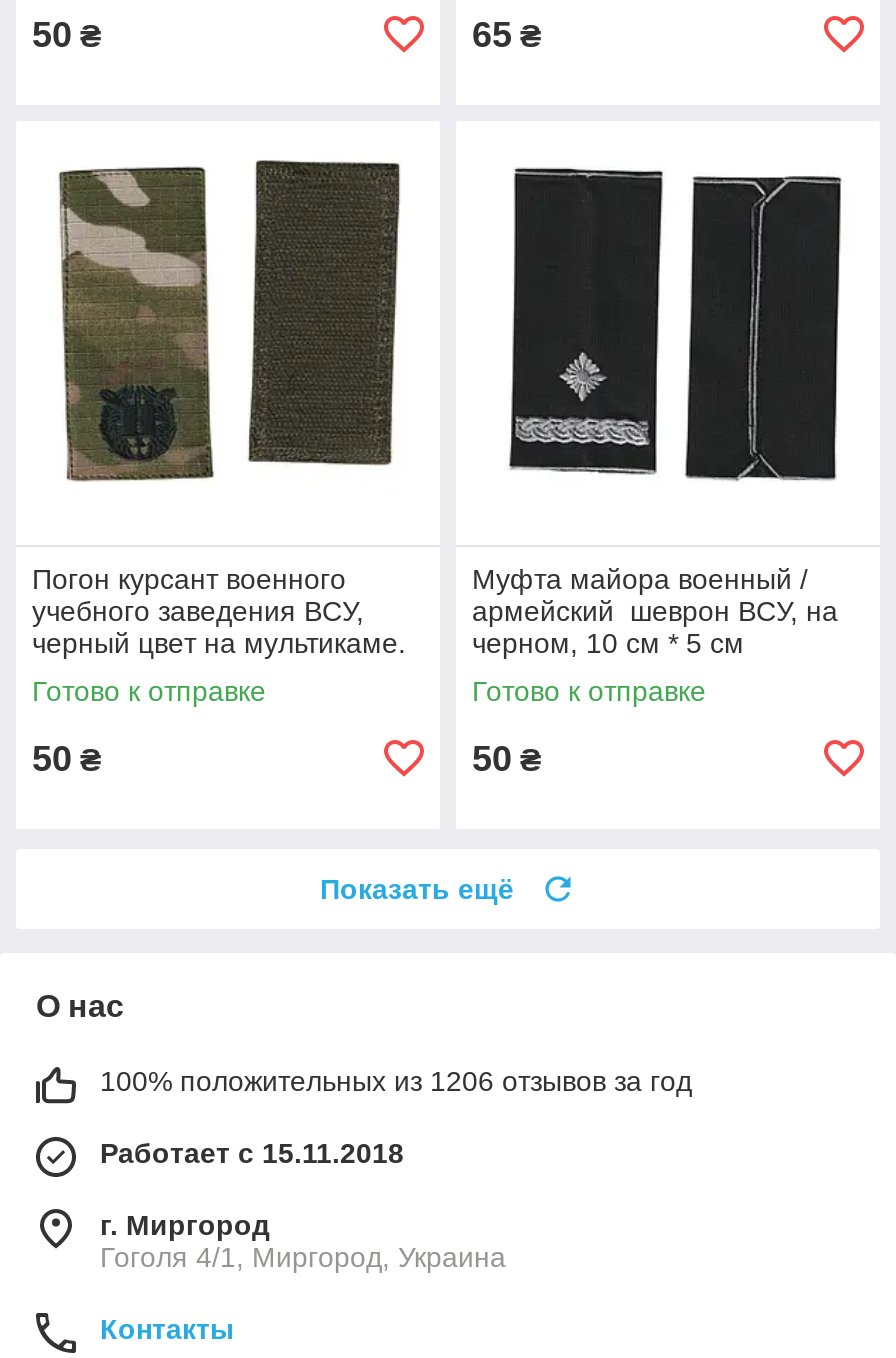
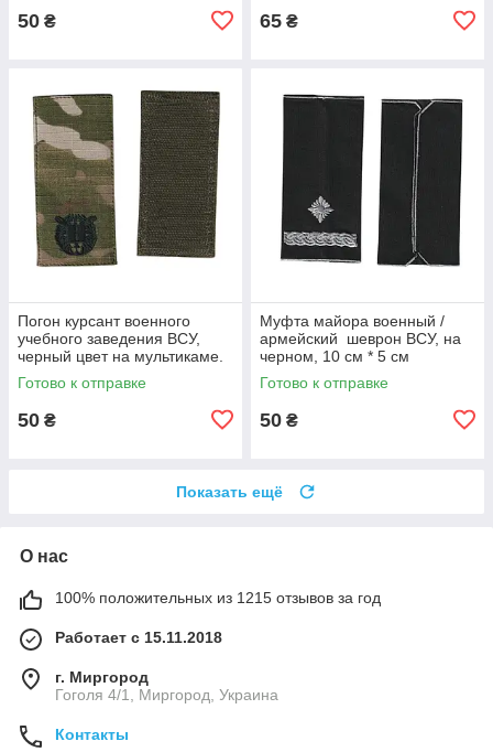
- 100% положительных из 1206 отзывов за год
+ 100% положительных из 1215 отзывов за год
